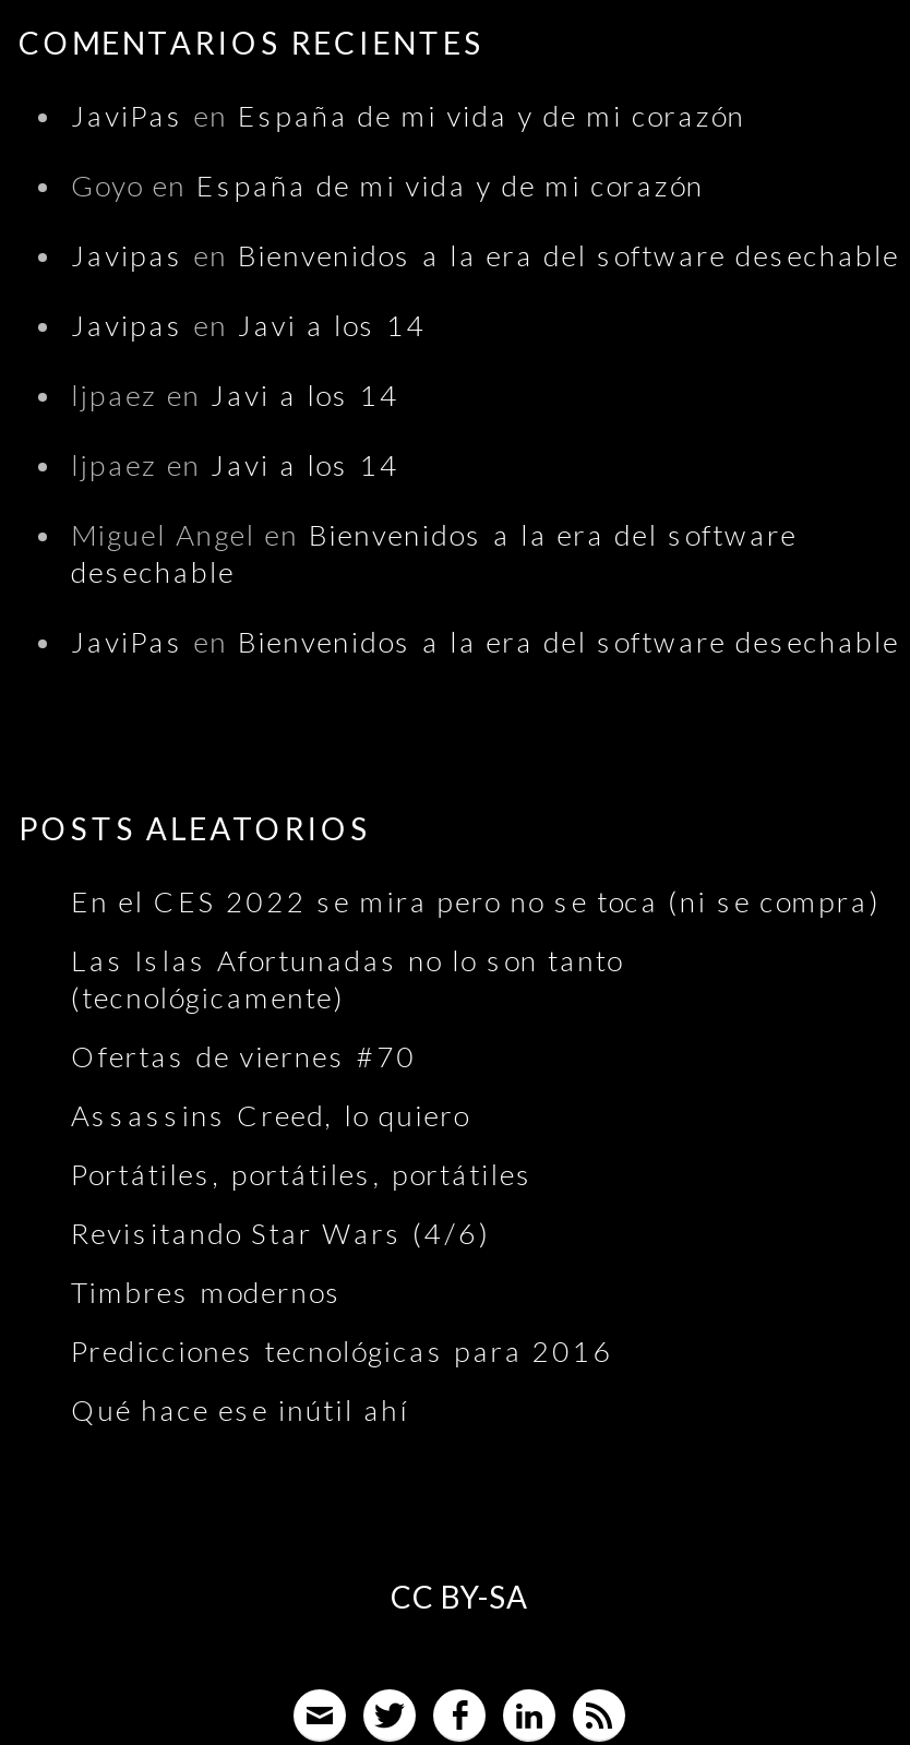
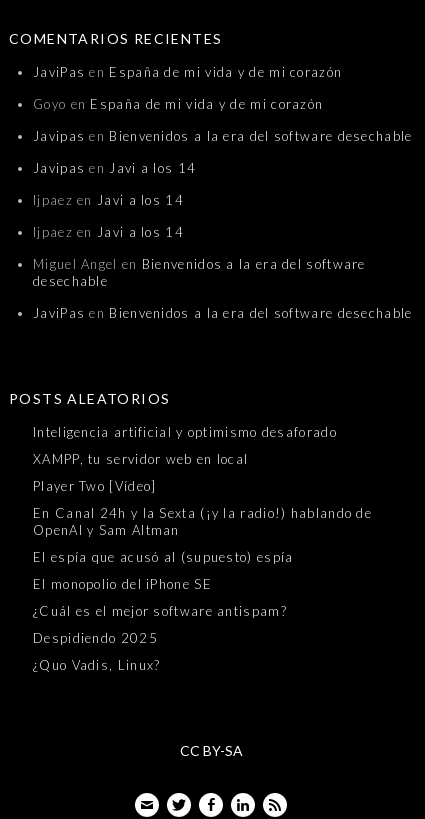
- En el CES 2022 se mira pero no se toca (ni se compra)
+ Inteligencia artificial y optimismo desaforado

- Las Islas Afortunadas no lo son tanto
- (tecnológicamente)
+ XAMPP, tu servidor web en local

- Ofertas de viernes #70
+ Player Two [Vídeo]

- Assassins Creed, lo quiero
+ En Canal 24h y la Sexta (¡y la radio!) hablando de
+ OpenAI y Sam Altman

- Portátiles, portátiles, portátiles
+ El espía que acusó al (supuesto) espía

- Revisitando Star Wars (4/6)
+ El monopolio del iPhone SE

- Timbres modernos
+ ¿Cuál es el mejor software antispam?

- Predicciones tecnológicas para 2016
+ Despidiendo 2025

- Qué hace ese inútil ahí
+ ¿Quo Vadis, Linux?
